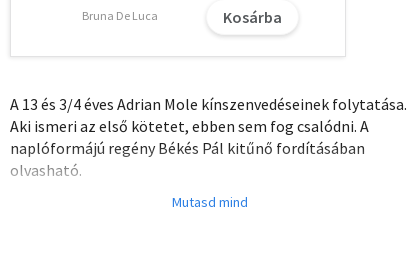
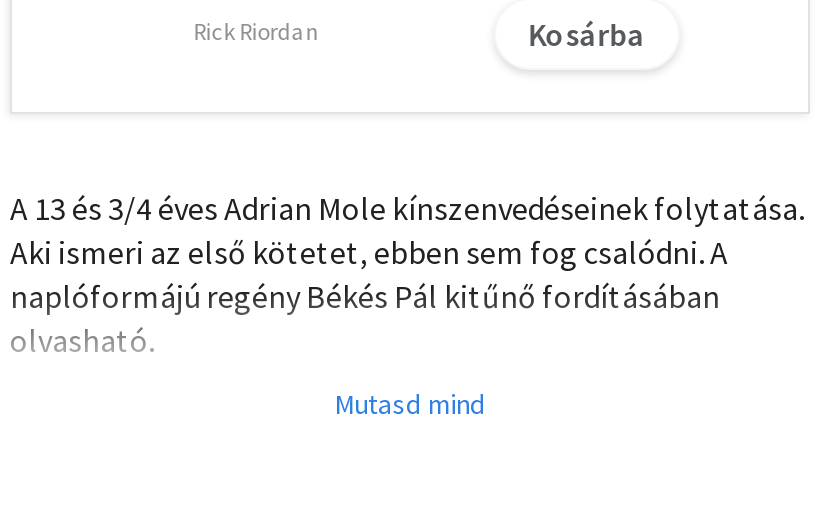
- Bruna De Luca
+ Rick Riordan
